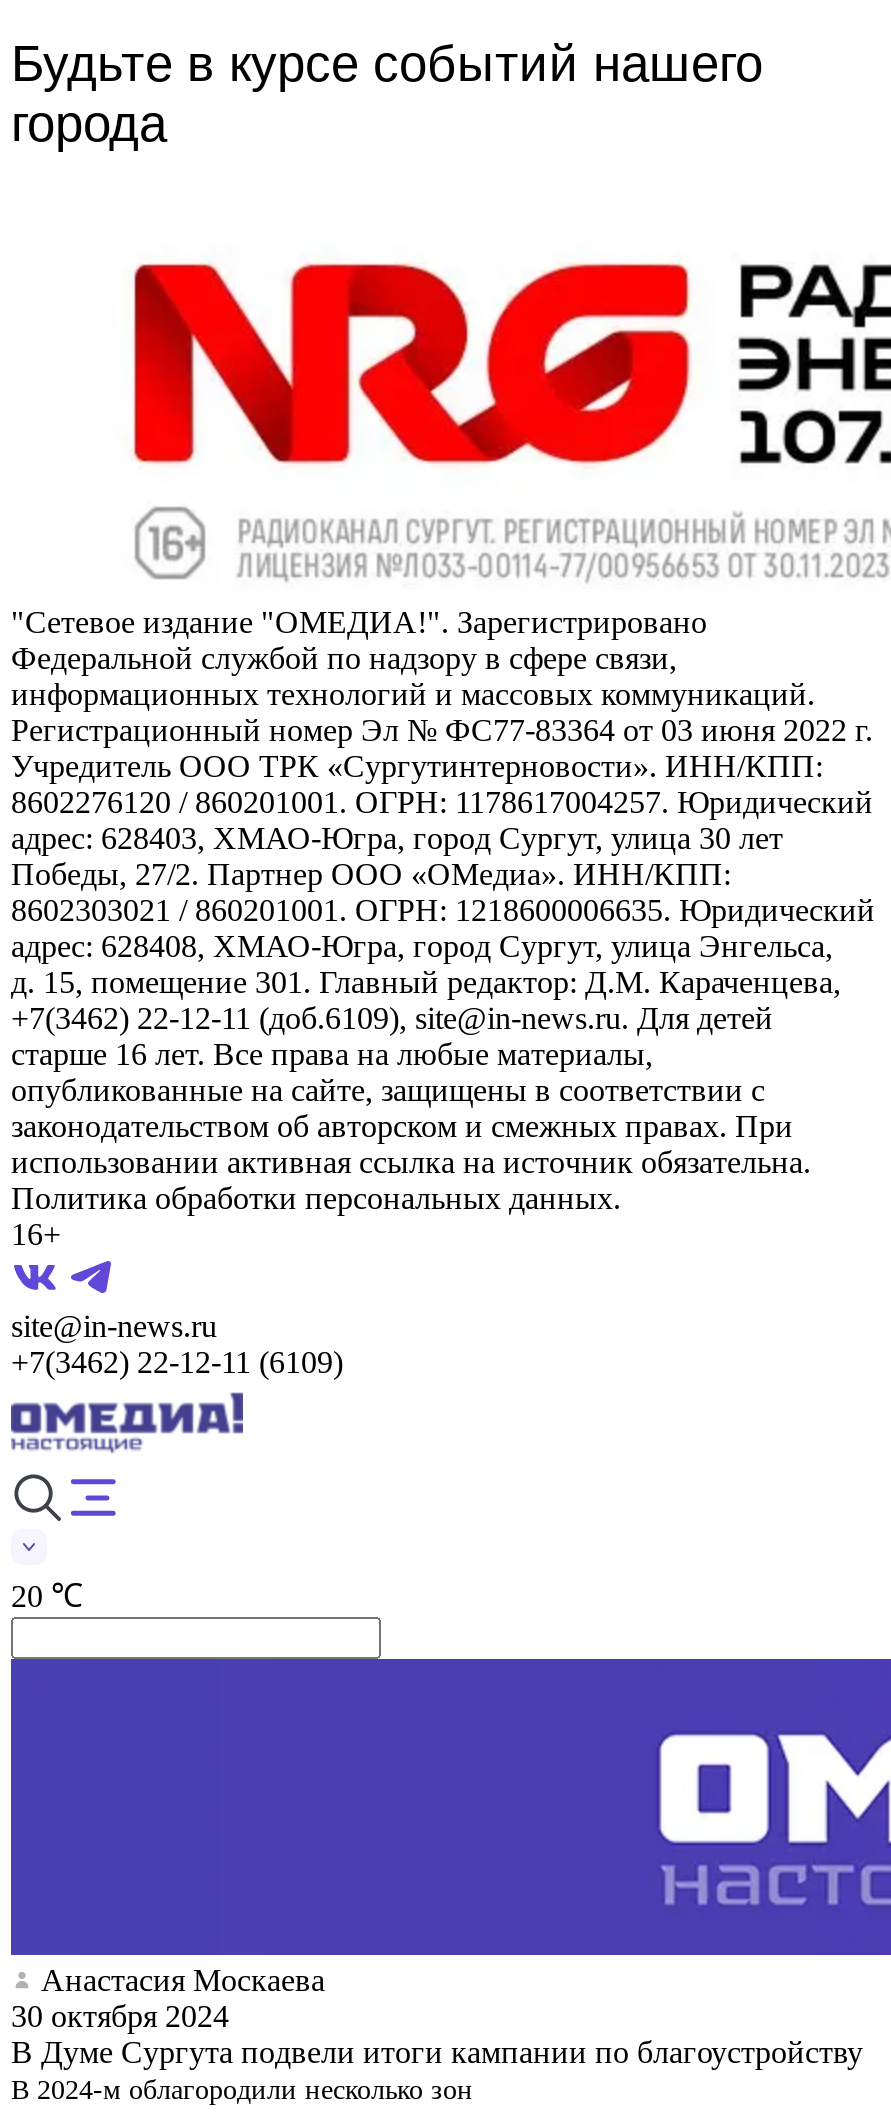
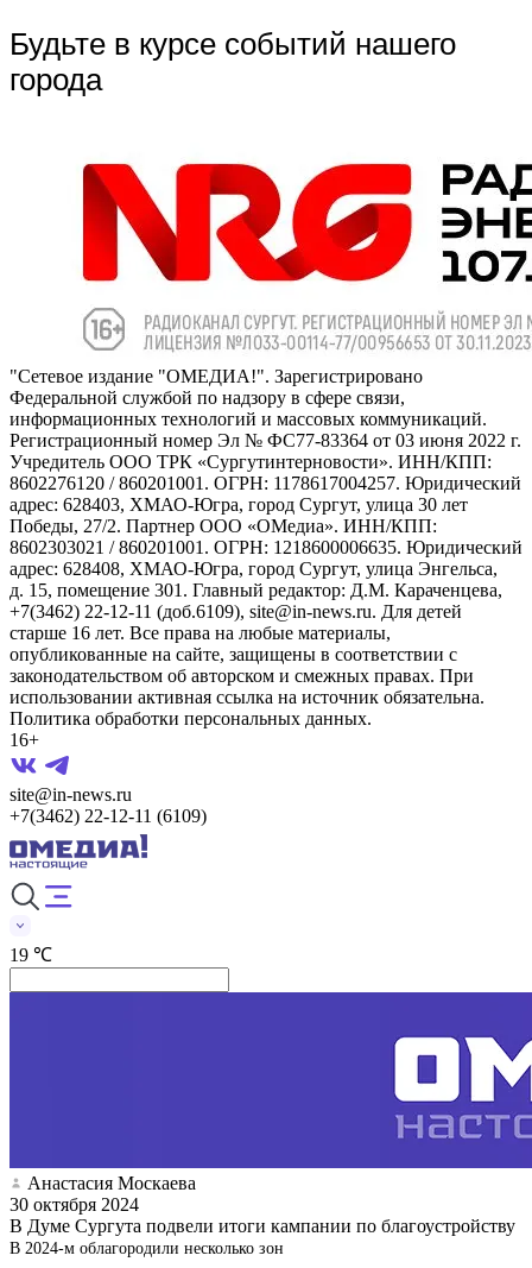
- 20 ℃
+ 19 ℃
